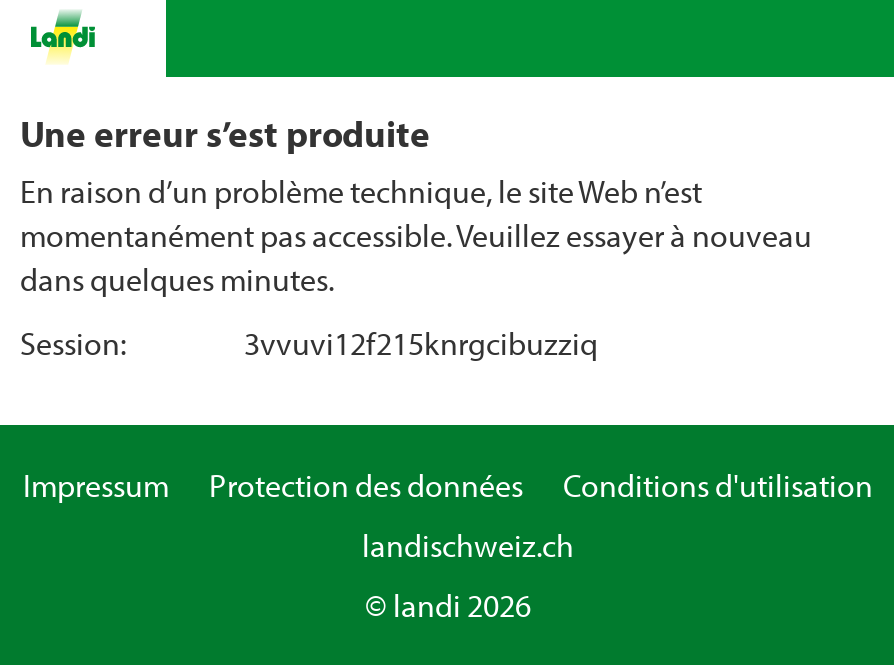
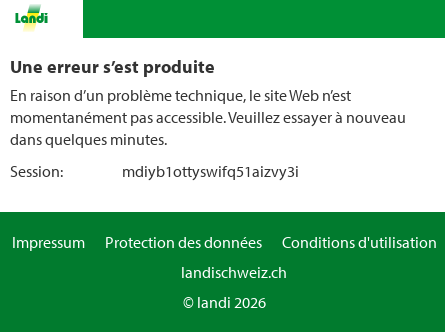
- 3vvuvi12f215knrgcibuzziq
+ mdiyb1ottyswifq51aizvy3i
